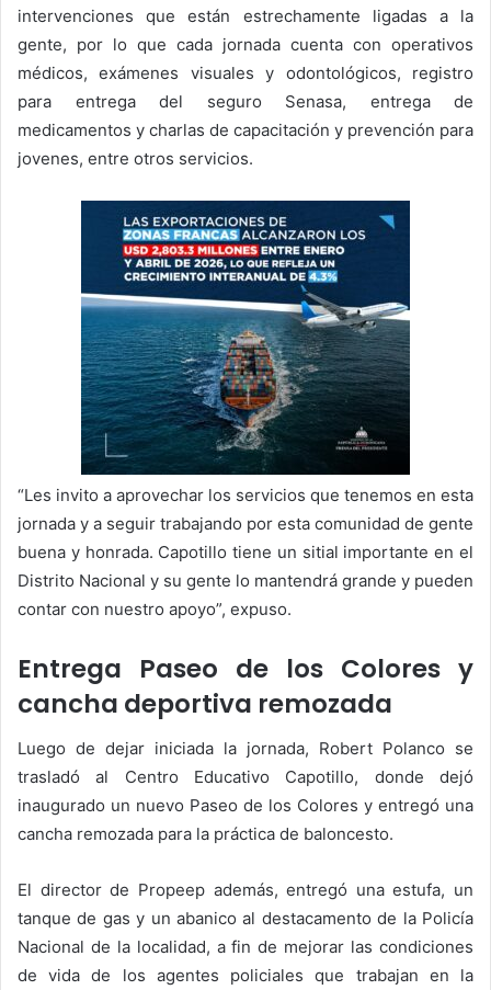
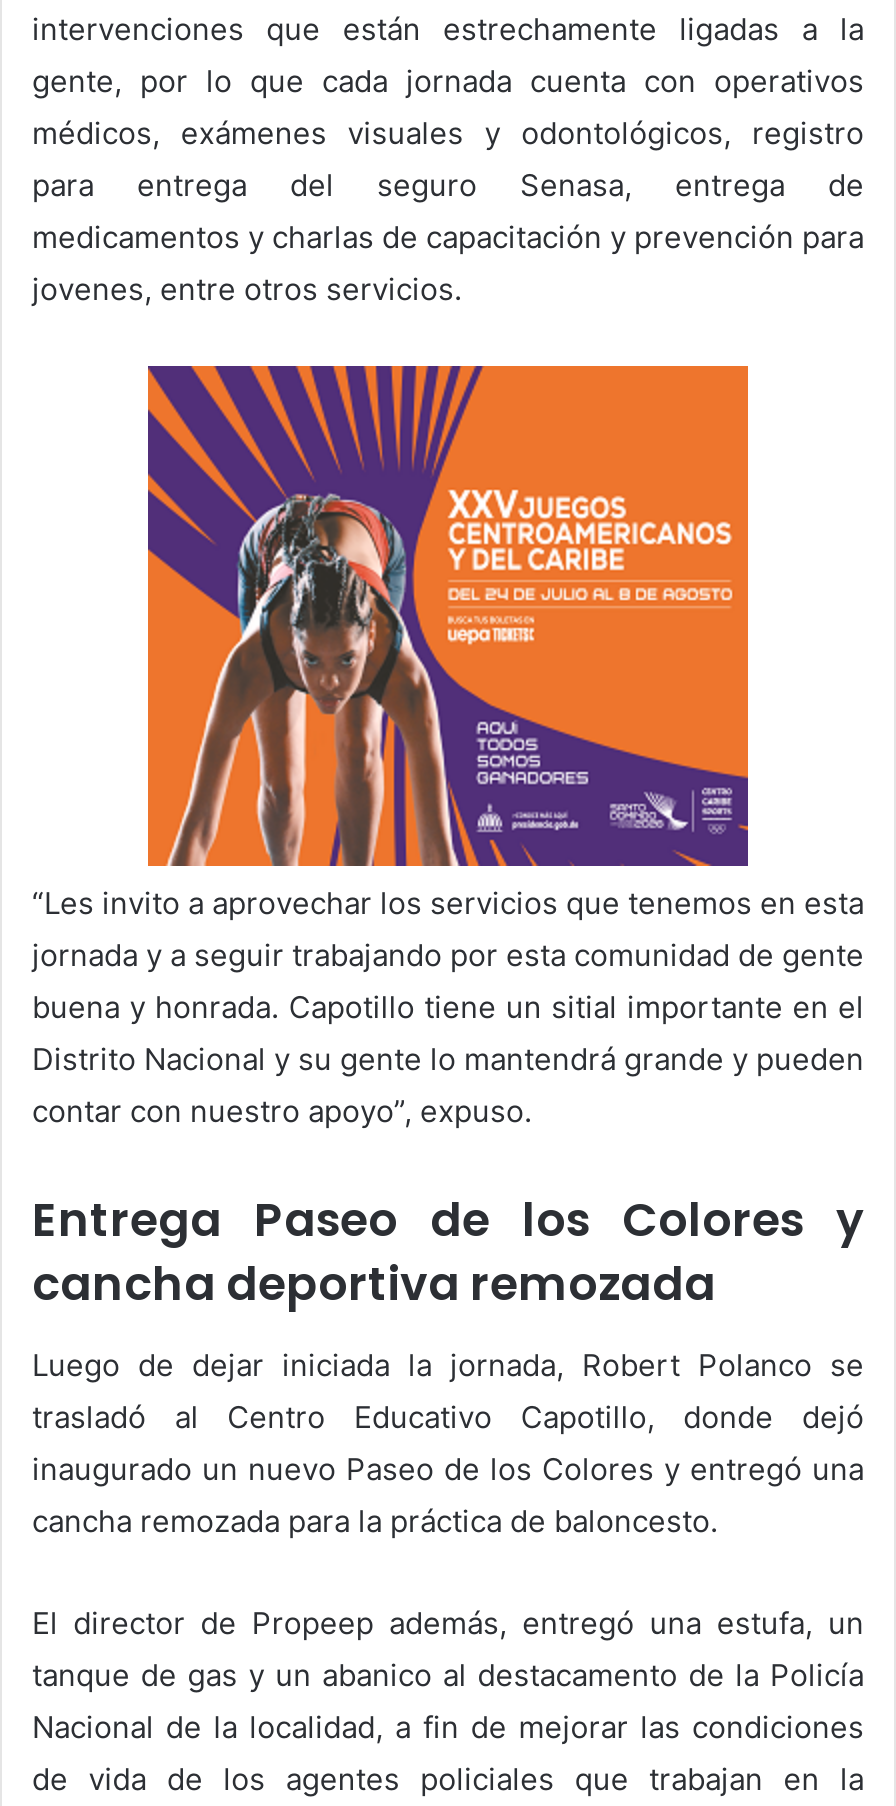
- [image]
+ [image]
